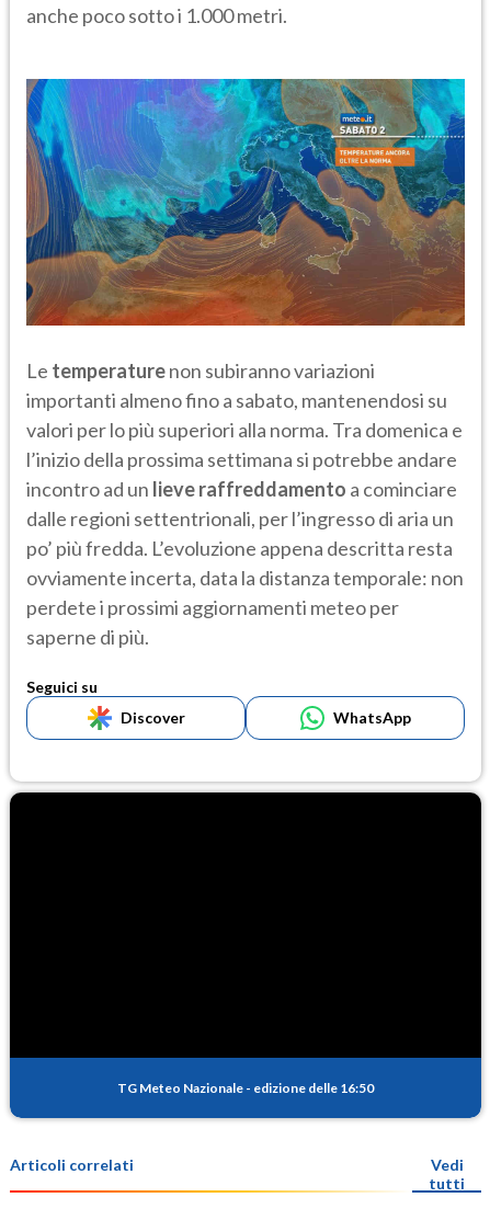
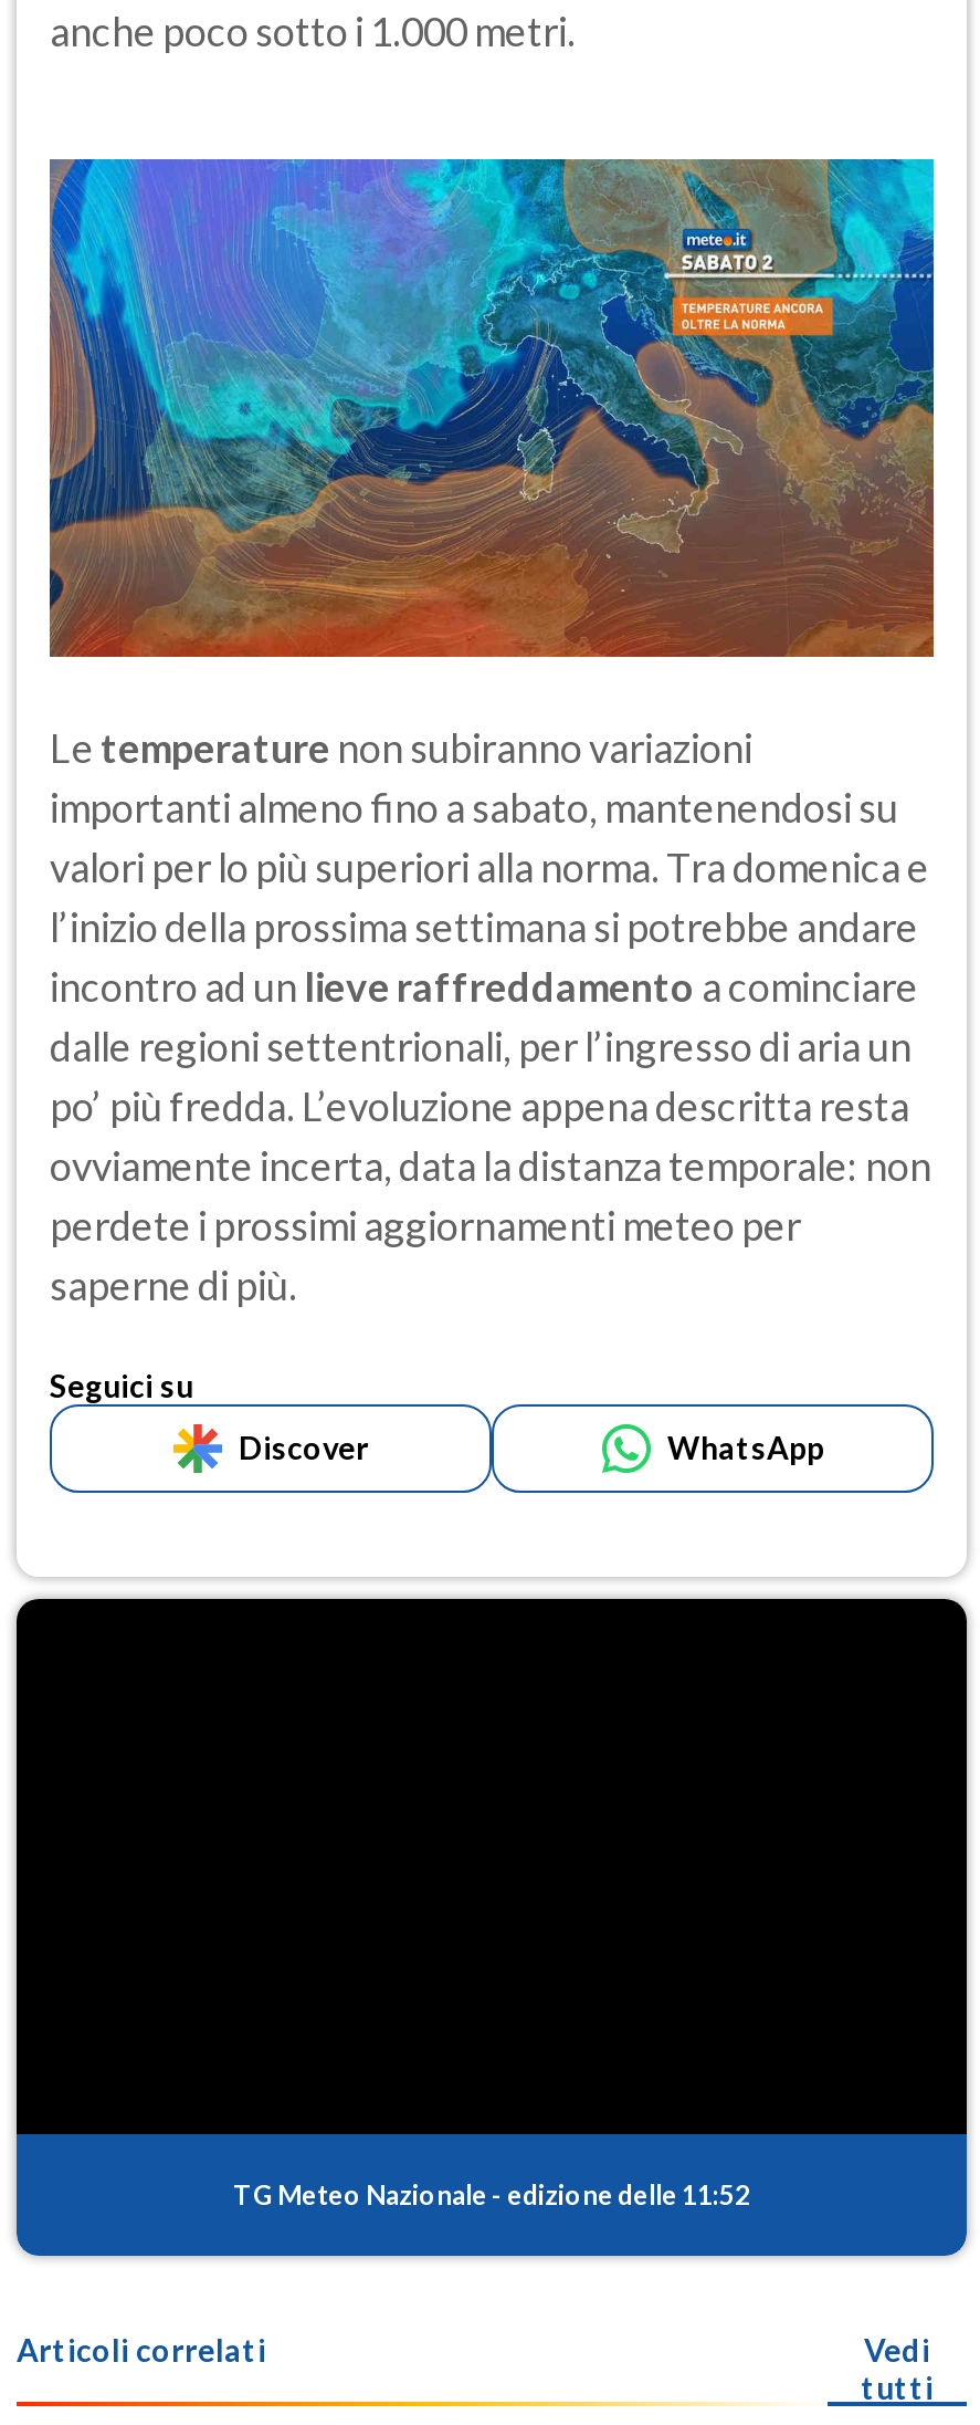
- TG Meteo Nazionale - edizione delle 16:50
+ TG Meteo Nazionale - edizione delle 11:52
